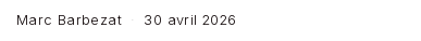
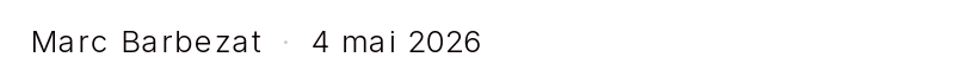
- Marc Barbezat 30 avril 2026
+ Marc Barbezat 4 mai 2026
